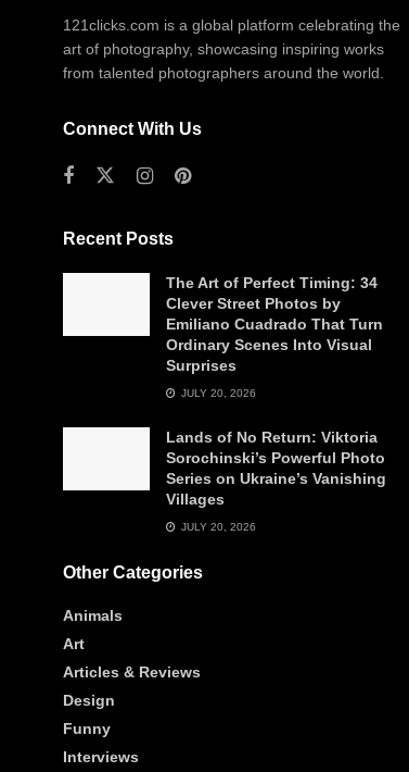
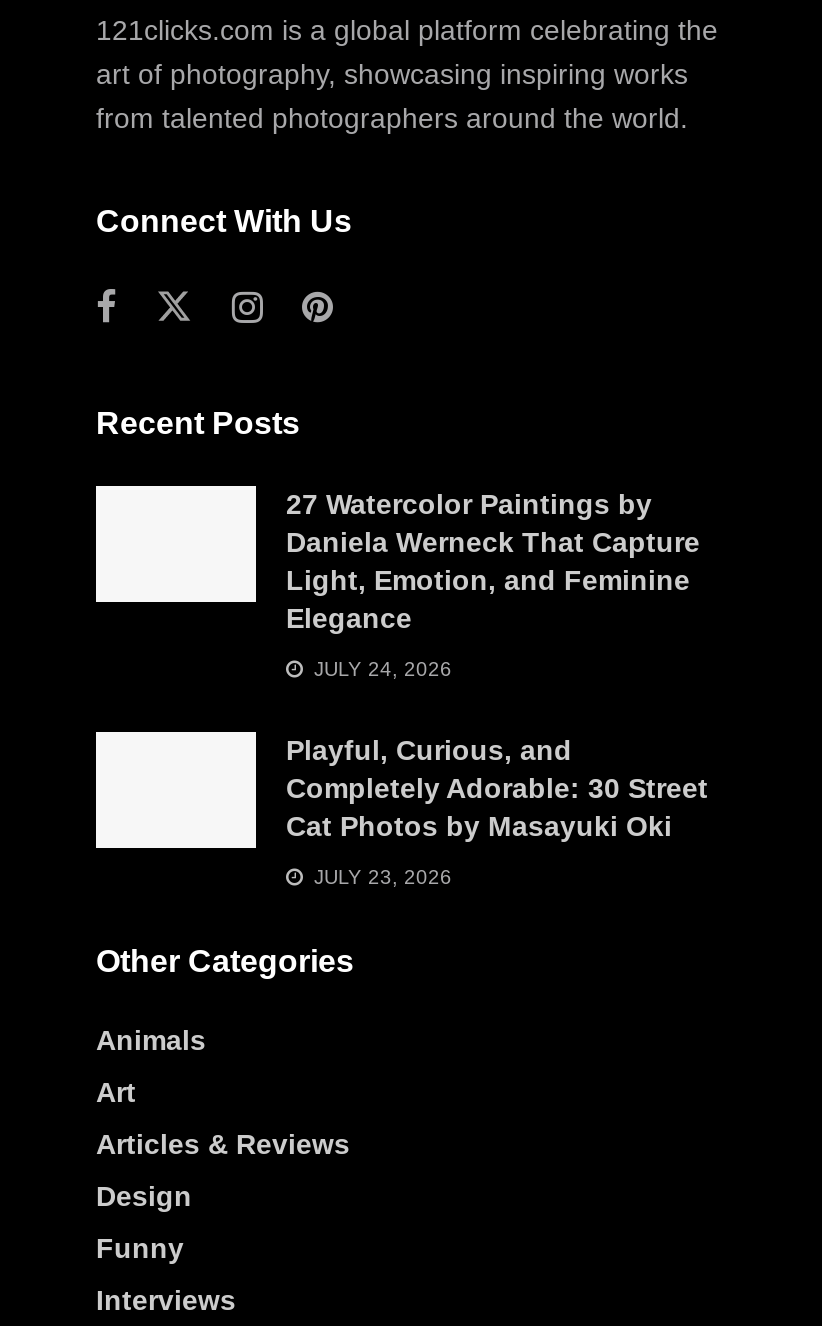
- The Art of Perfect Timing: 34
- Clever Street Photos by
- Emiliano Cuadrado That Turn
- Ordinary Scenes Into Visual
- Surprises
+ 27 Watercolor Paintings by
+ Daniela Werneck That Capture
+ Light, Emotion, and Feminine
+ Elegance

- JULY 20, 2026
+ JULY 24, 2026

- Lands of No Return: Viktoria
- Sorochinski’s Powerful Photo
- Series on Ukraine’s Vanishing
- Villages
+ Playful, Curious, and
+ Completely Adorable: 30 Street
+ Cat Photos by Masayuki Oki

- JULY 20, 2026
+ JULY 23, 2026
